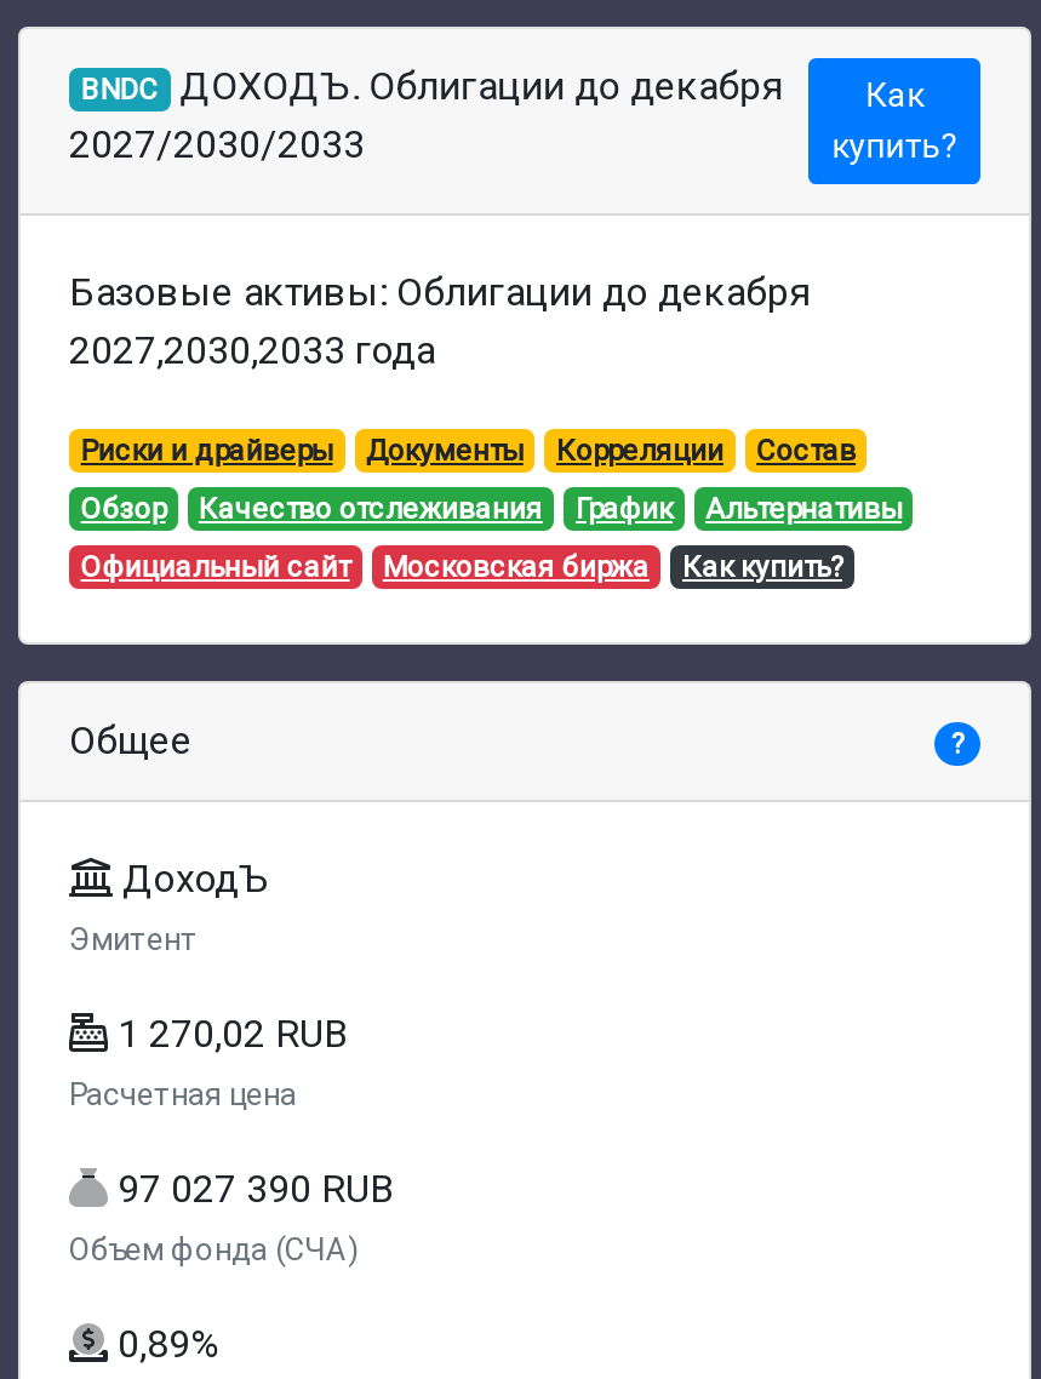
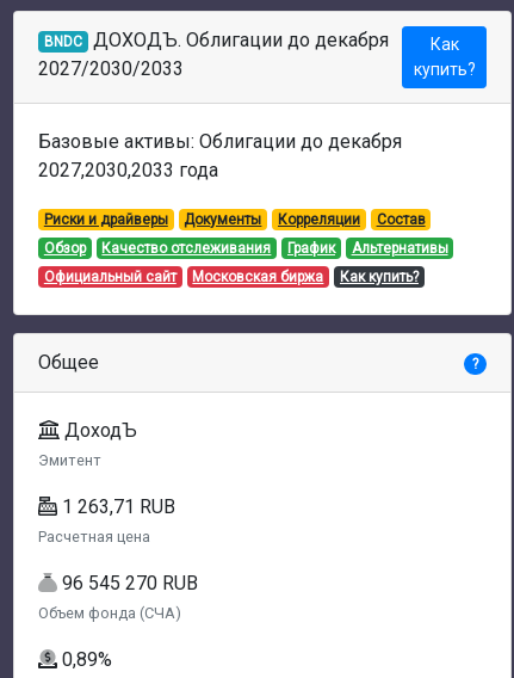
- 1 270,02 RUB
+ 1 263,71 RUB

- 97 027 390 RUB
+ 96 545 270 RUB
